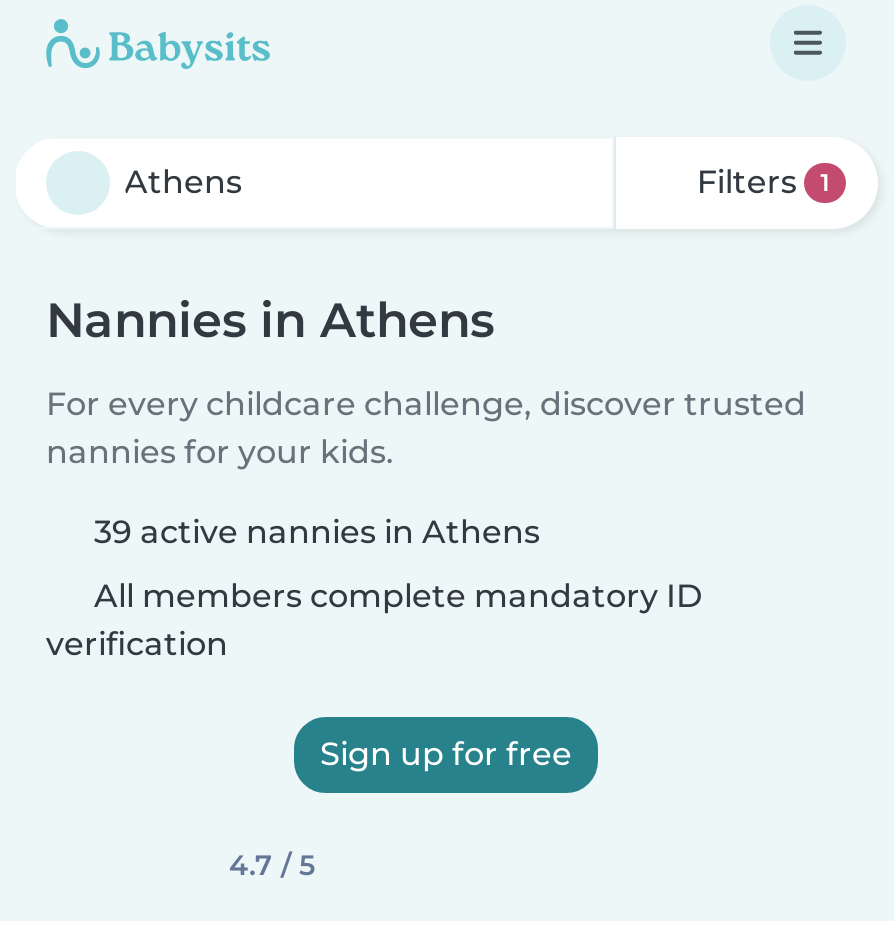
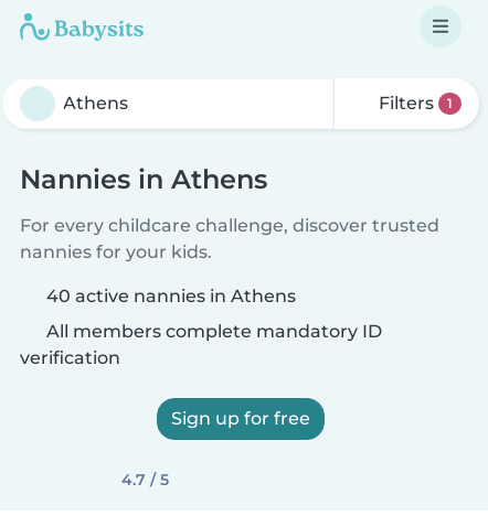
- 39 active nannies in Athens
+ 40 active nannies in Athens
